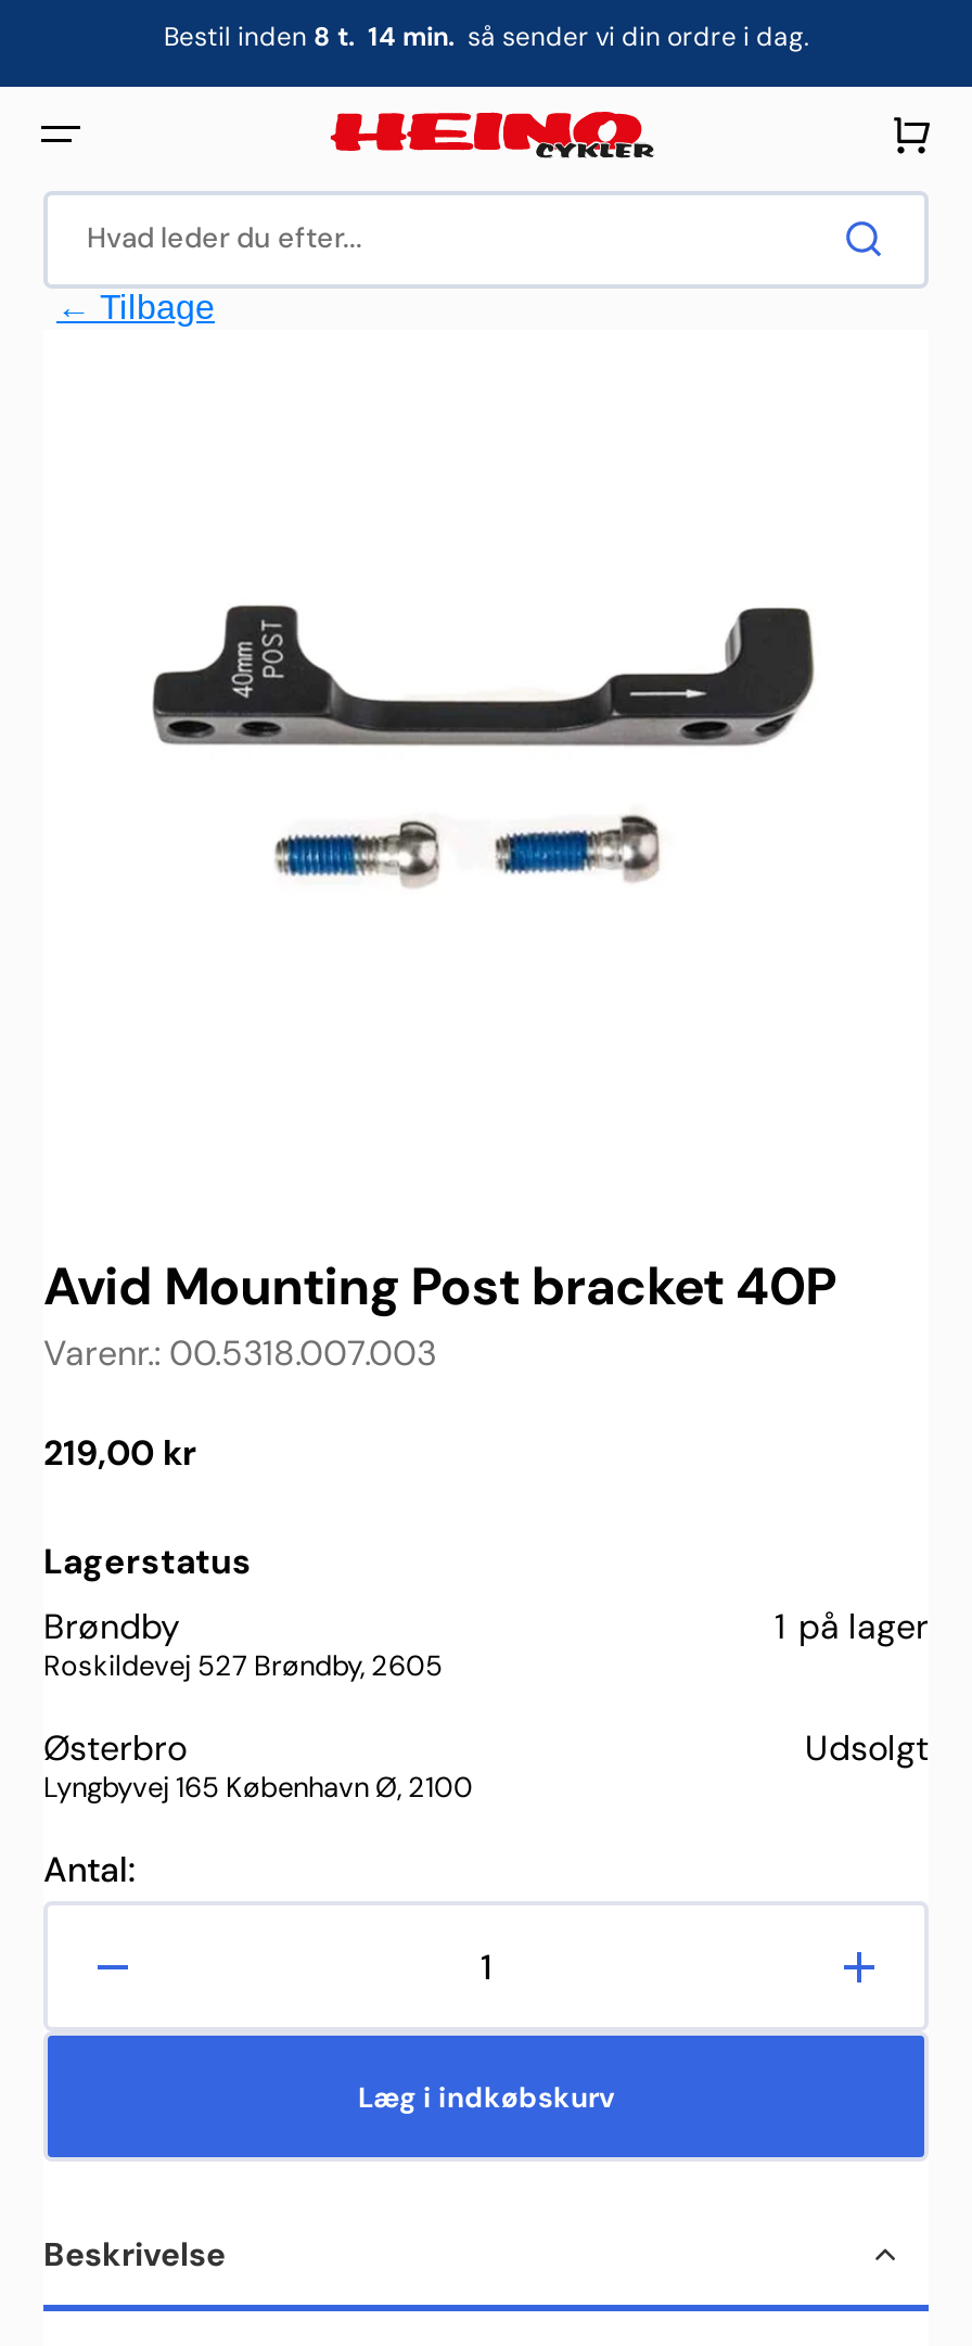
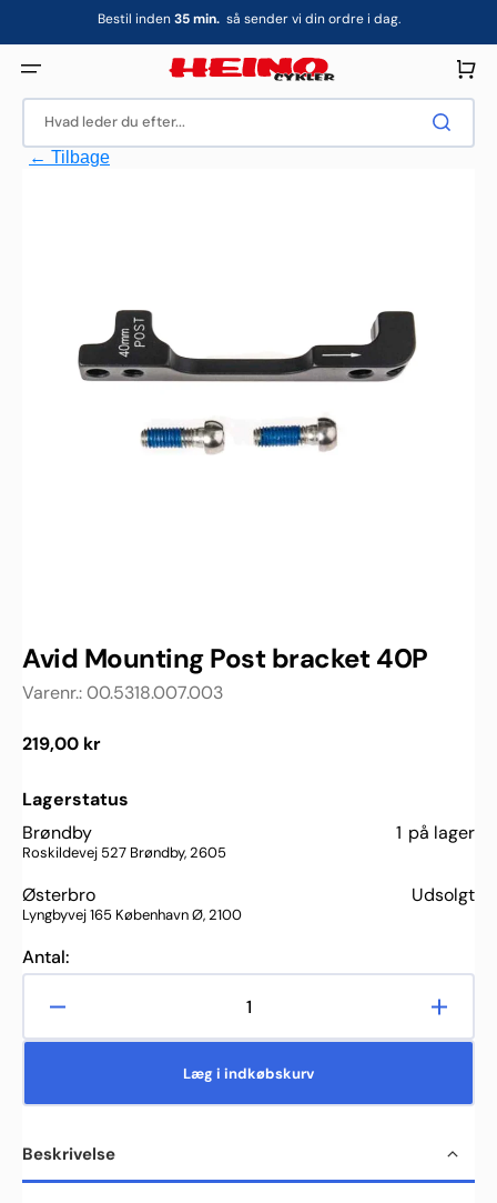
- Bestil inden 8 t. 14 min. så sender vi din ordre i dag.
+ Bestil inden 35 min. så sender vi din ordre i dag.
